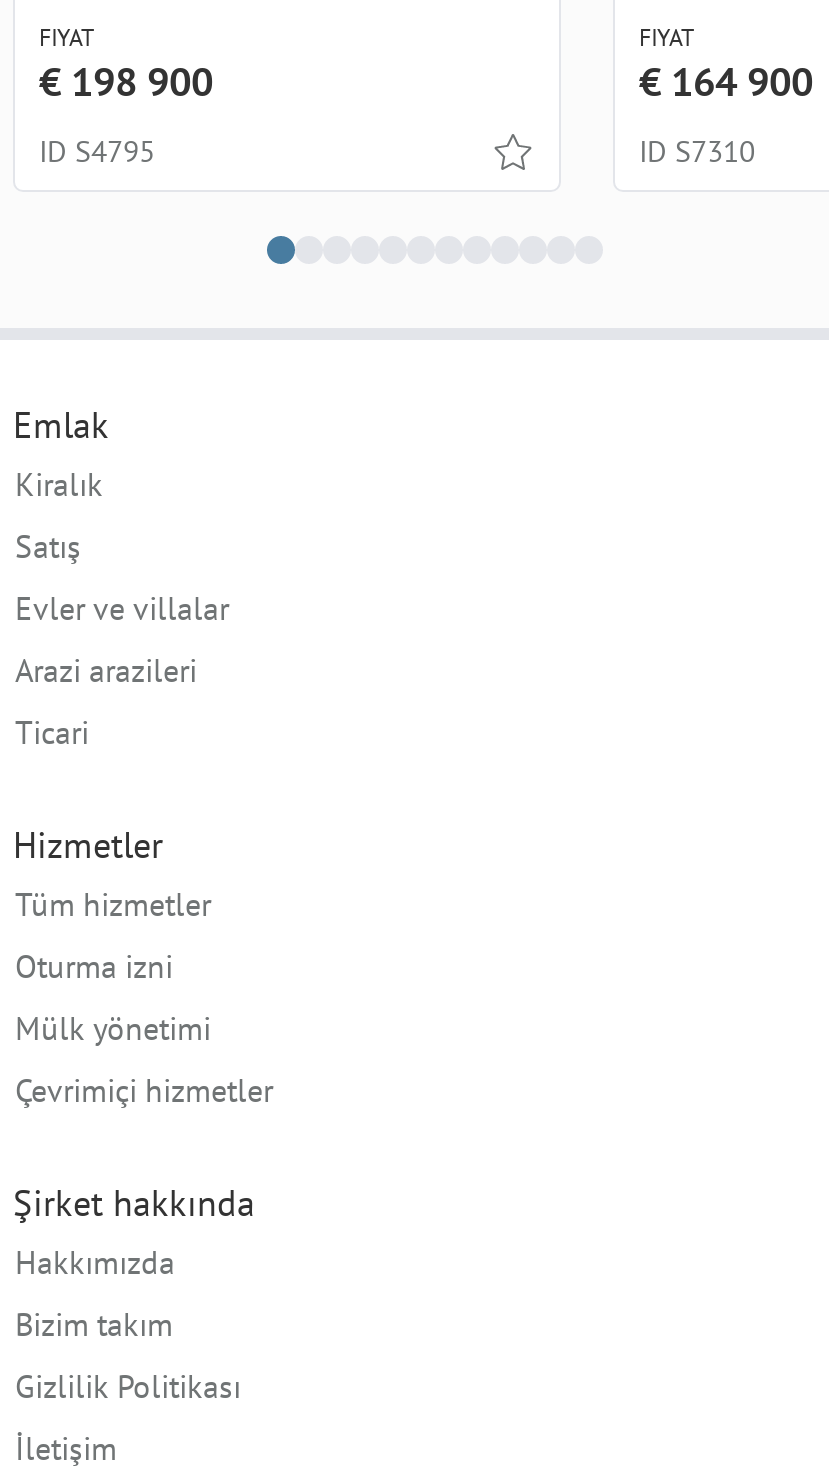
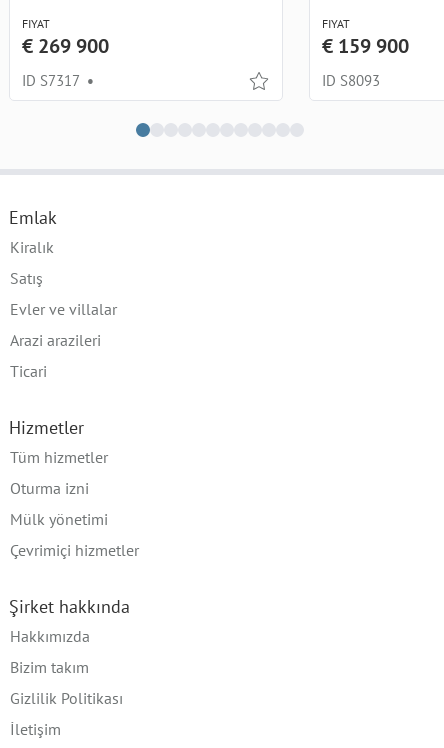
- € 198 900
+ € 269 900

- € 164 900
+ € 159 900

- ID S4795
+ ID S7317 •

- ID S7310
+ ID S8093
